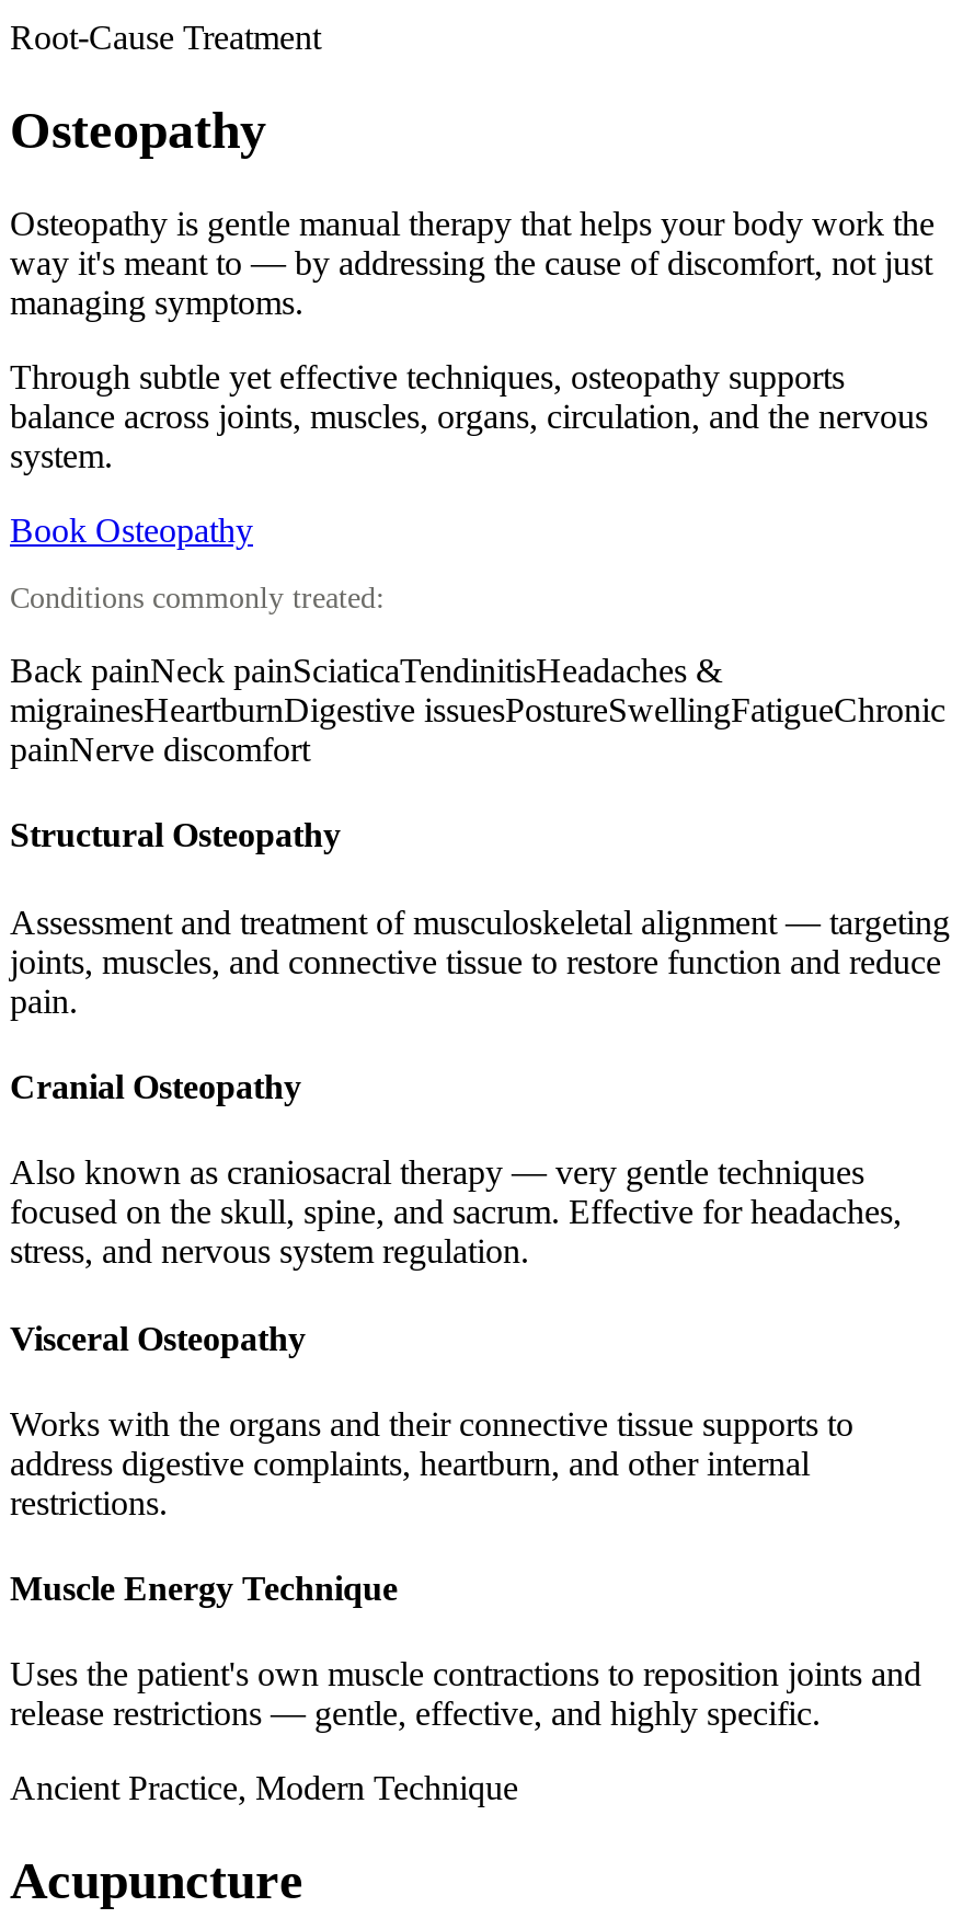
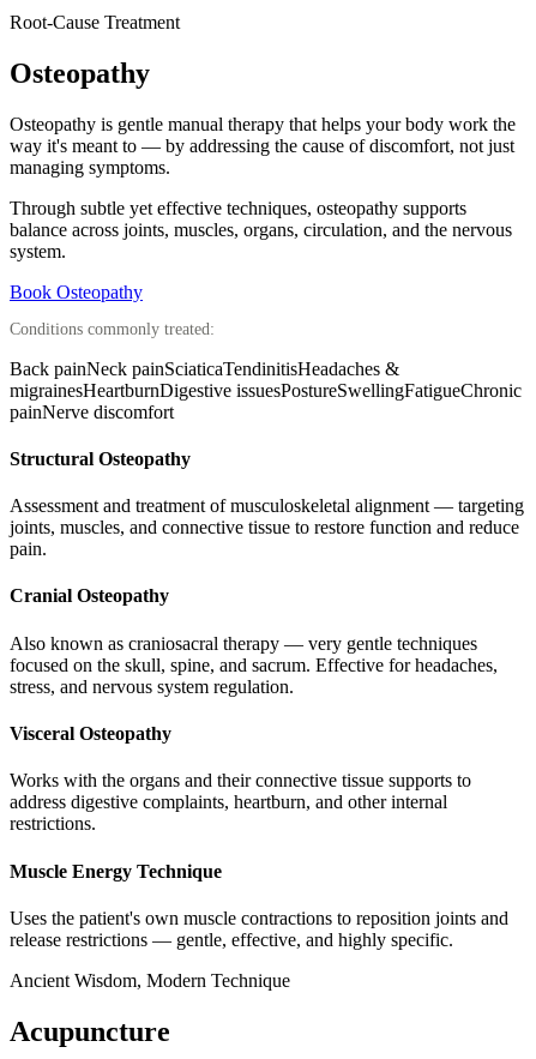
- Ancient Practice, Modern Technique
+ Ancient Wisdom, Modern Technique
